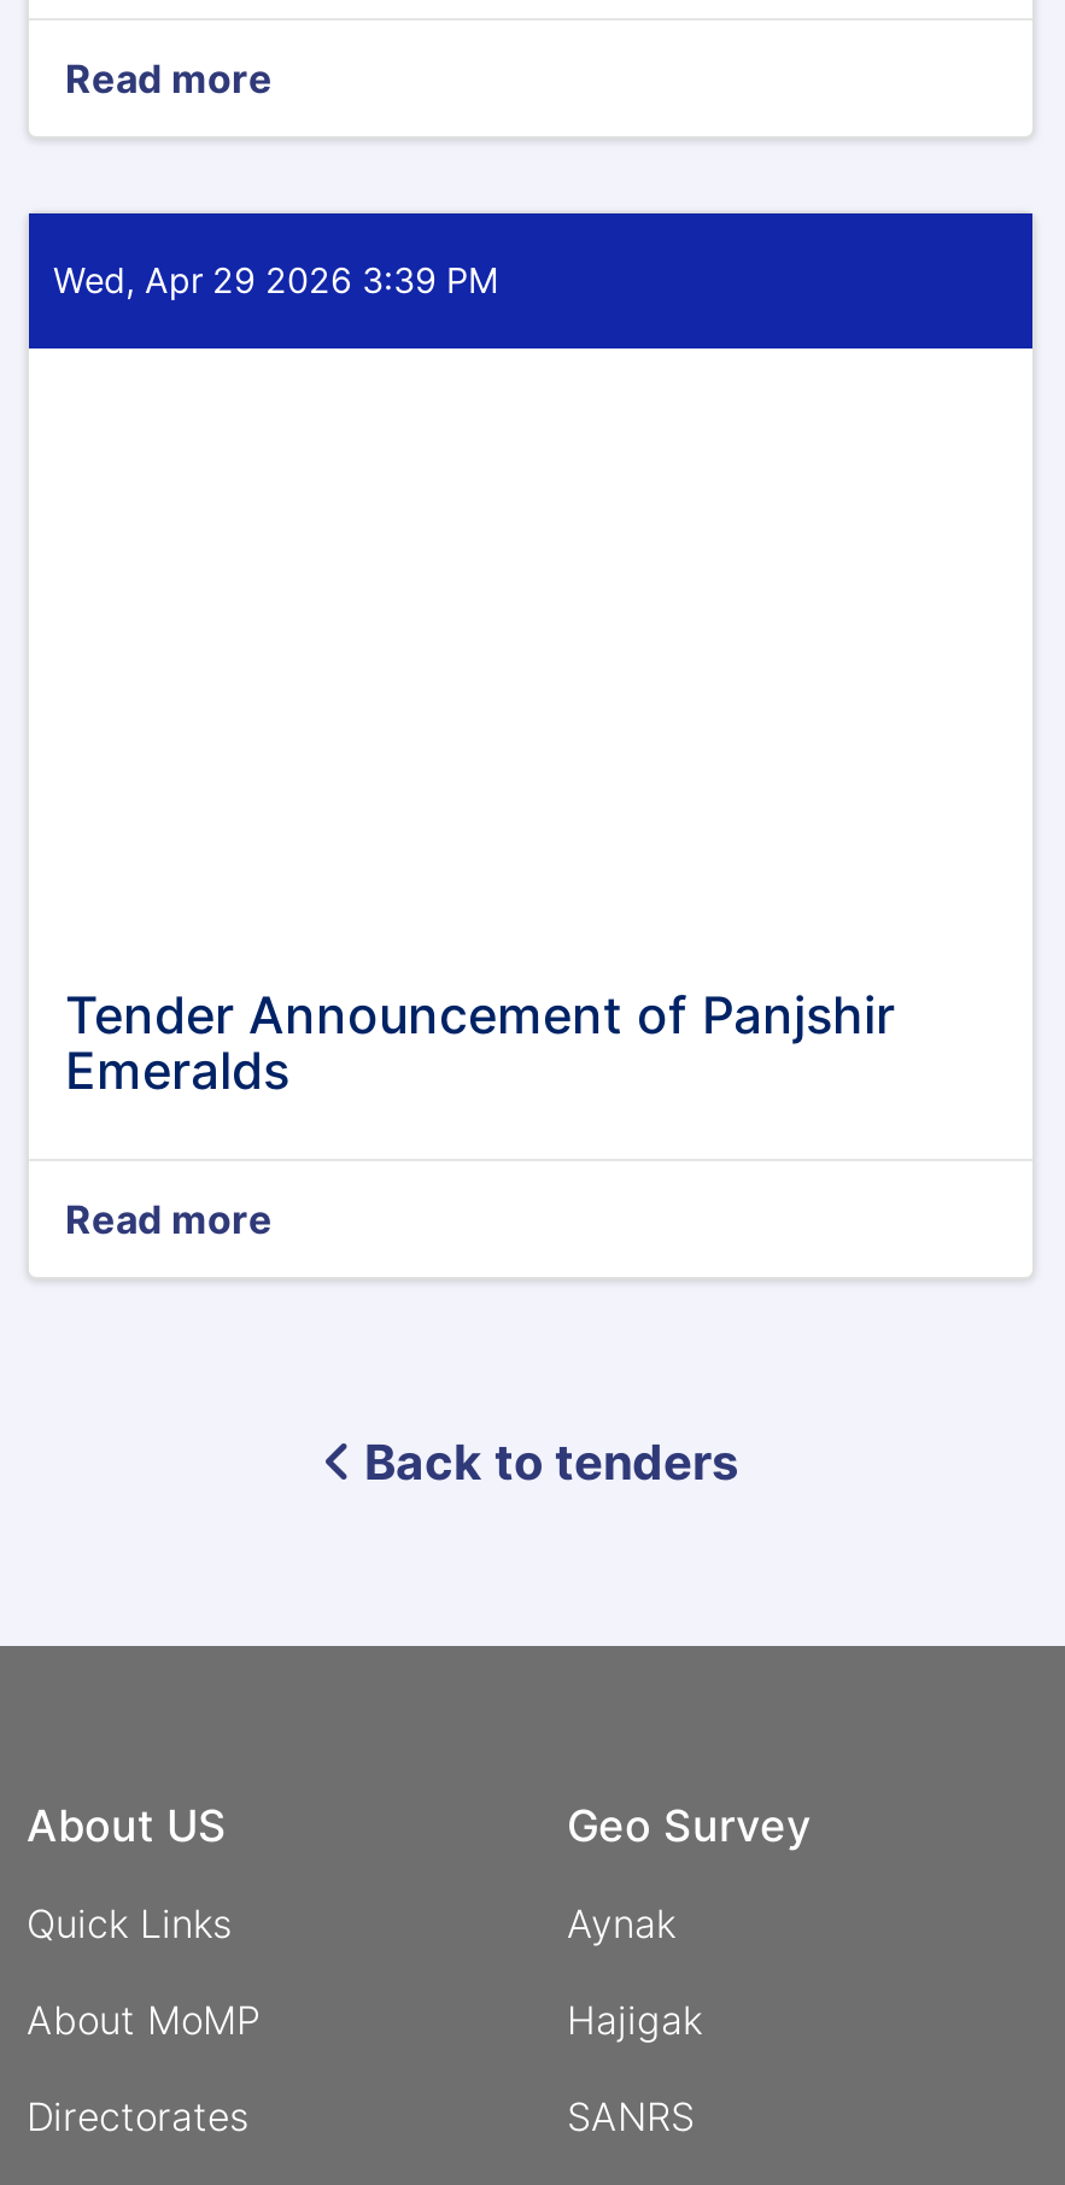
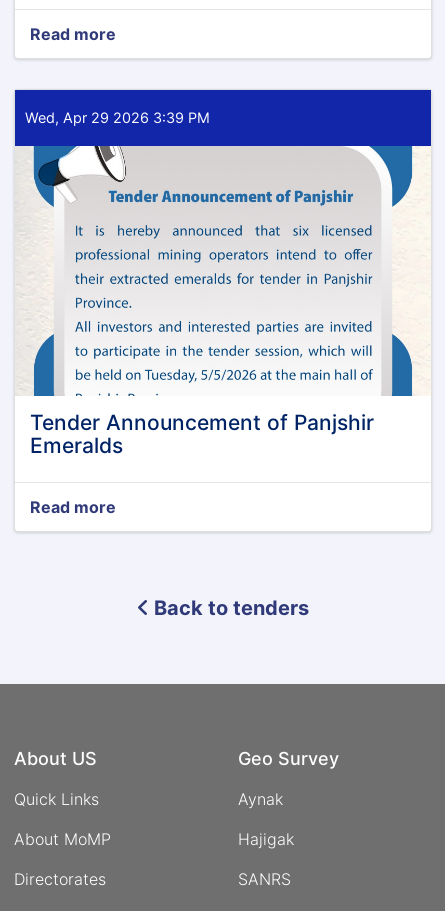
+ [image]
